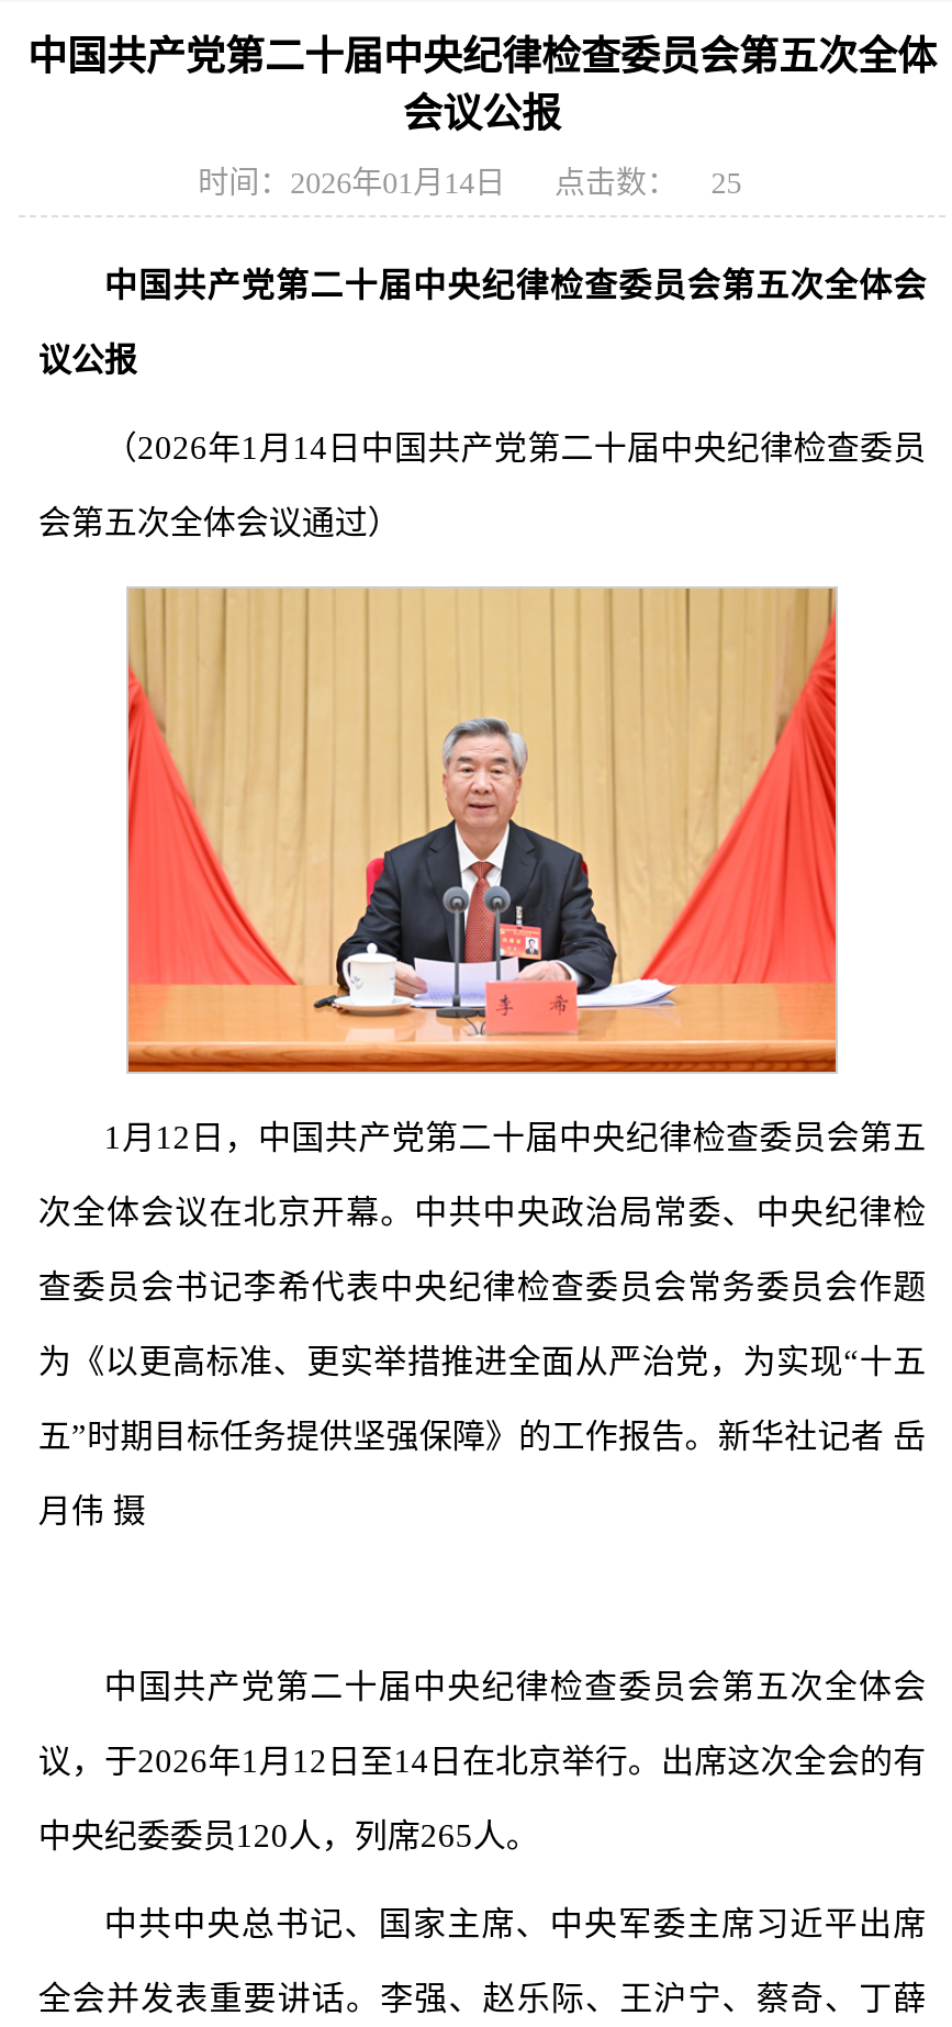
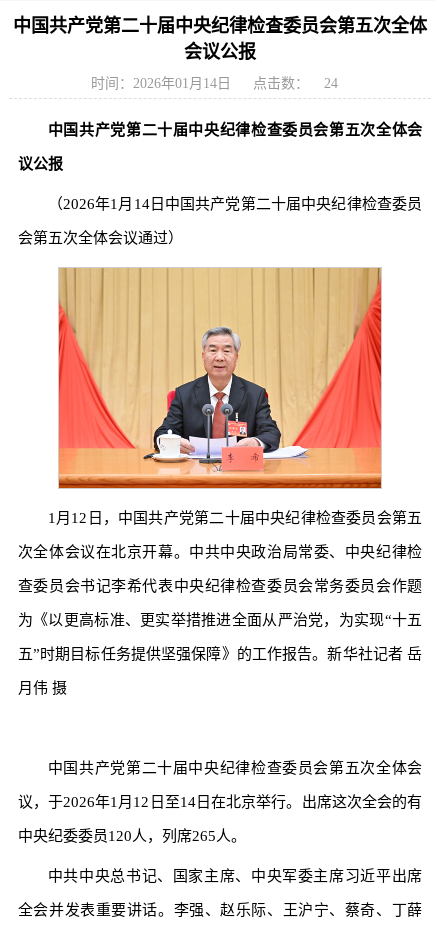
- 时间：2026年01月14日 点击数： 25
+ 时间：2026年01月14日 点击数： 24
